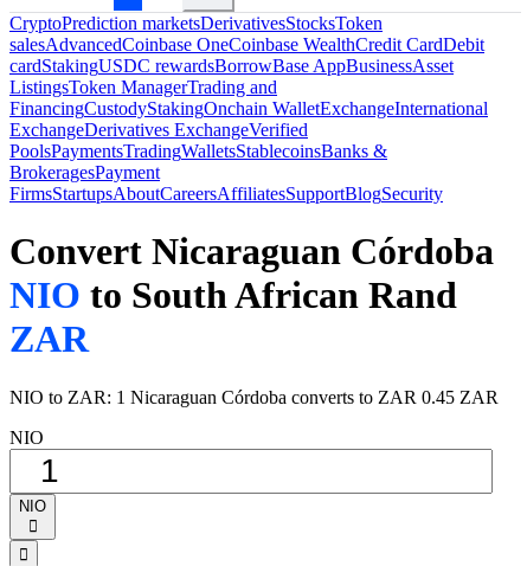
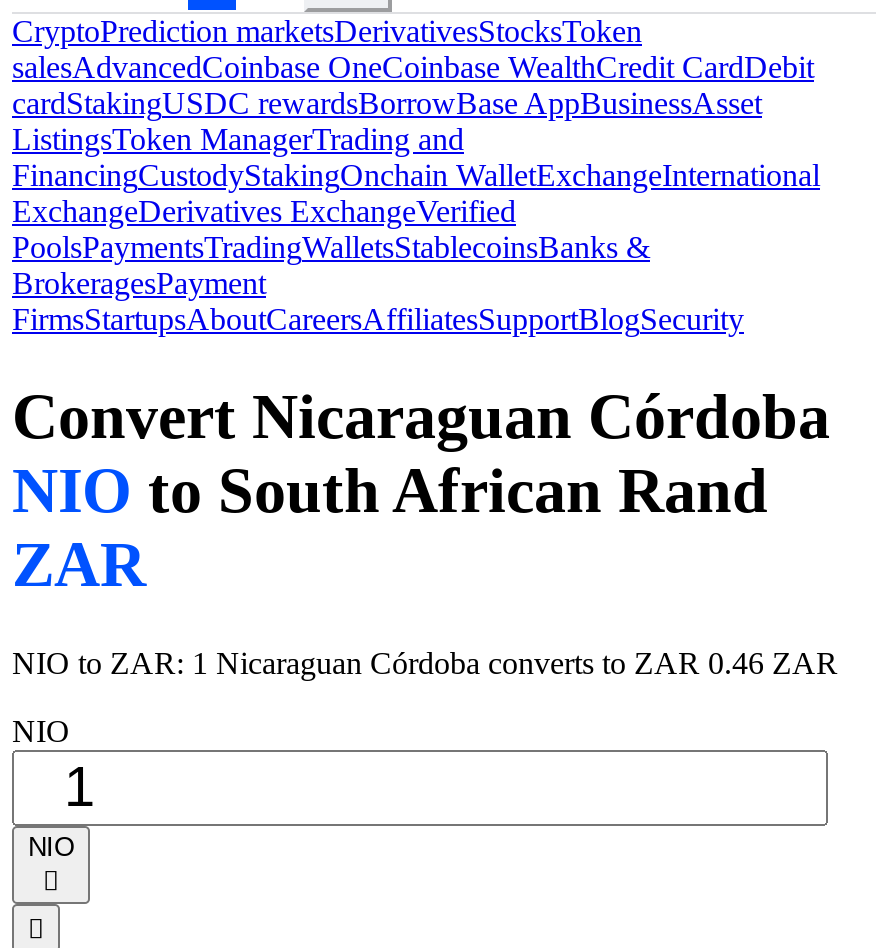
- NIO to ZAR: 1 Nicaraguan Córdoba converts to ZAR 0.45 ZAR
+ NIO to ZAR: 1 Nicaraguan Córdoba converts to ZAR 0.46 ZAR
